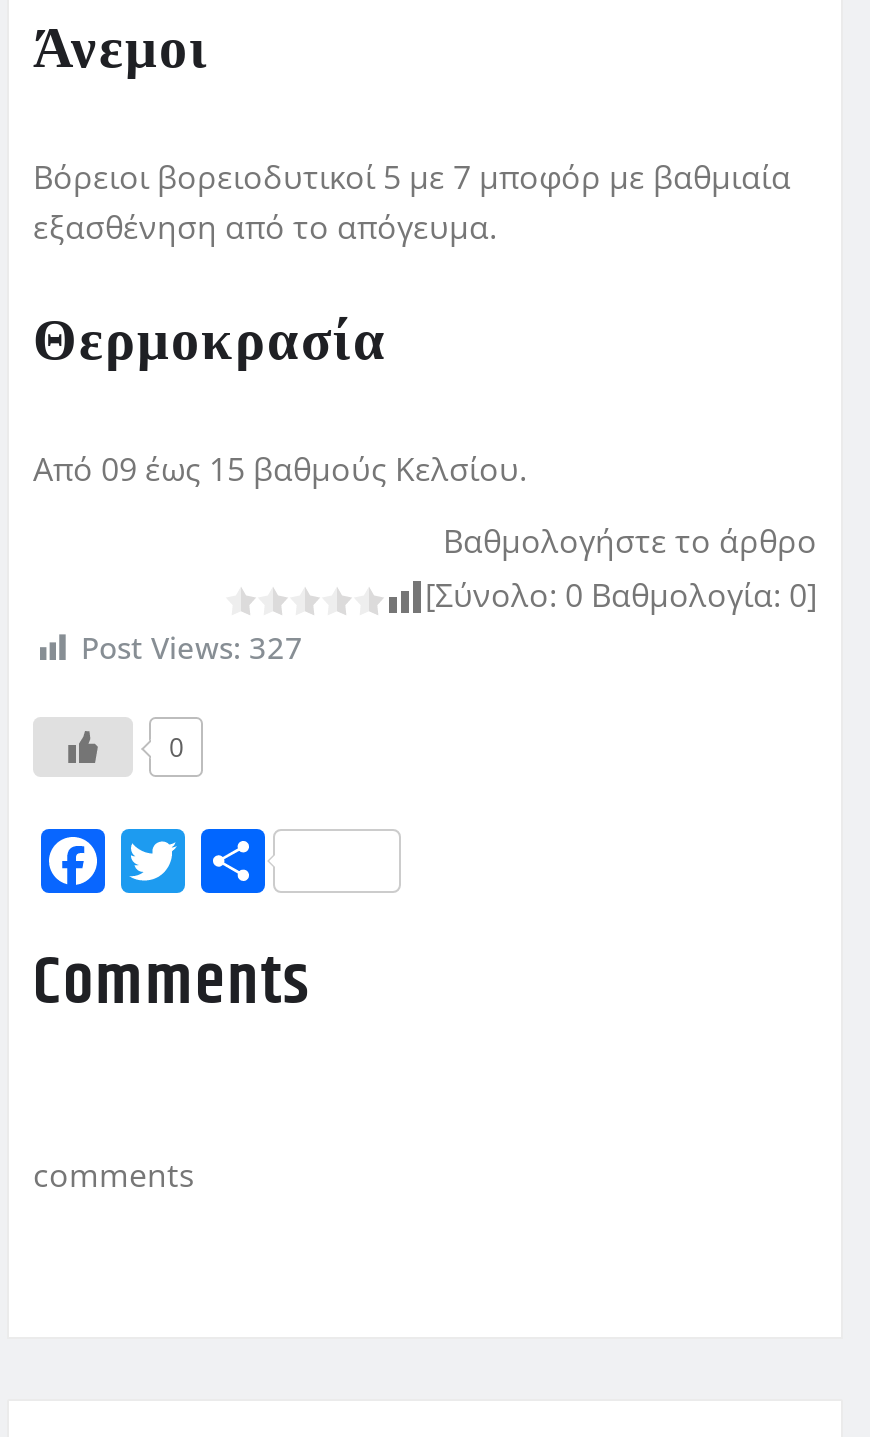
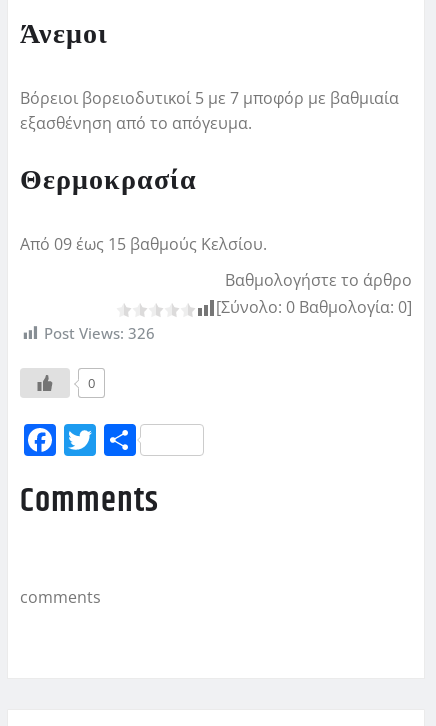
- Post Views: 327
+ Post Views: 326
